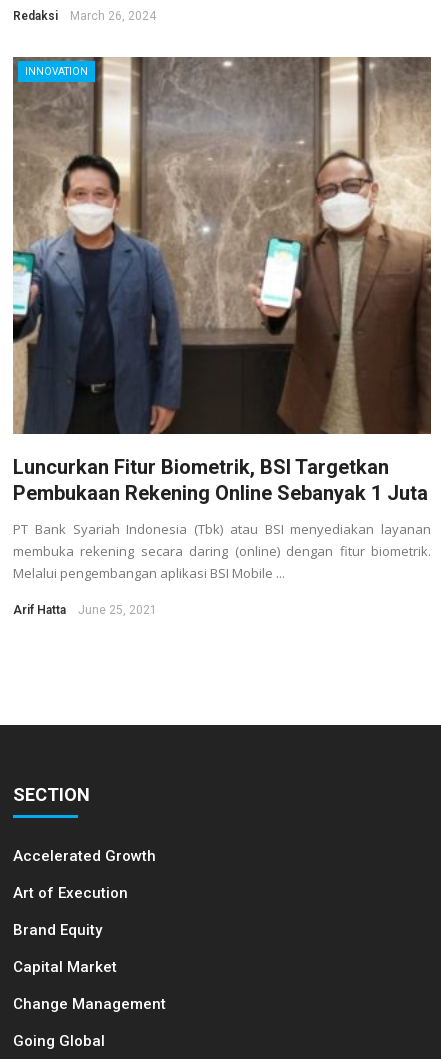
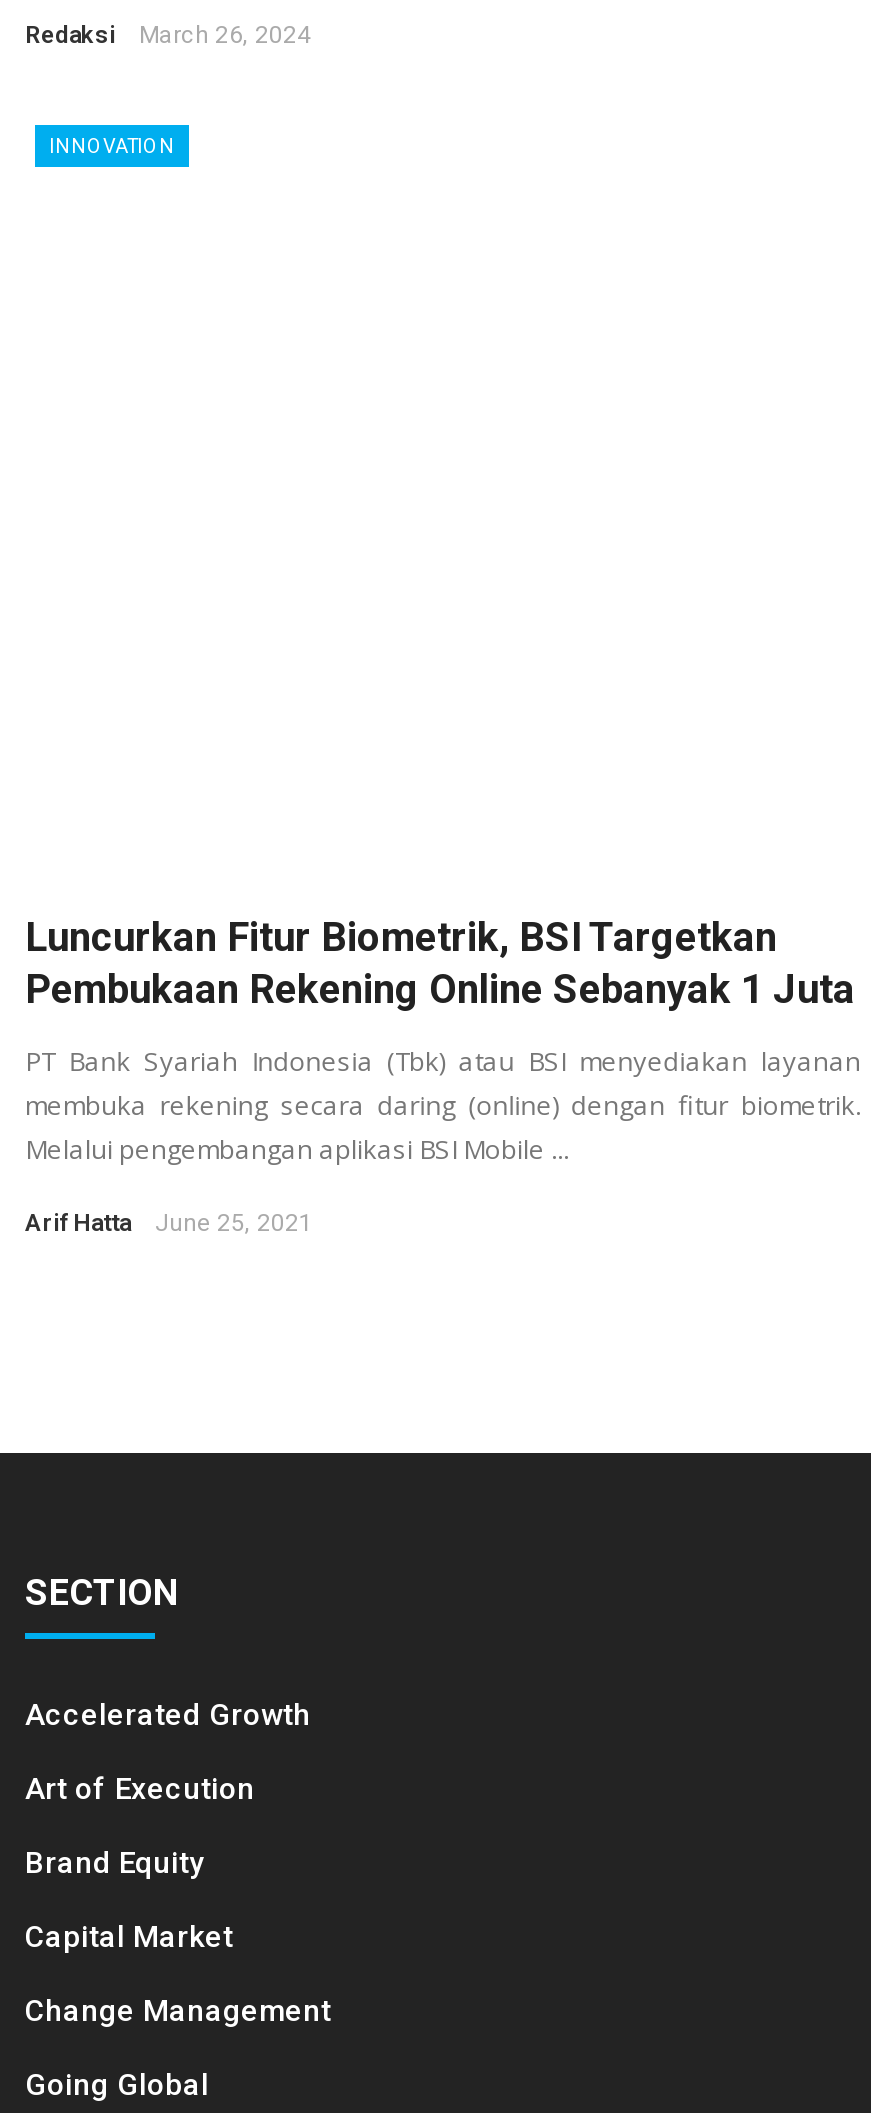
- [image]
